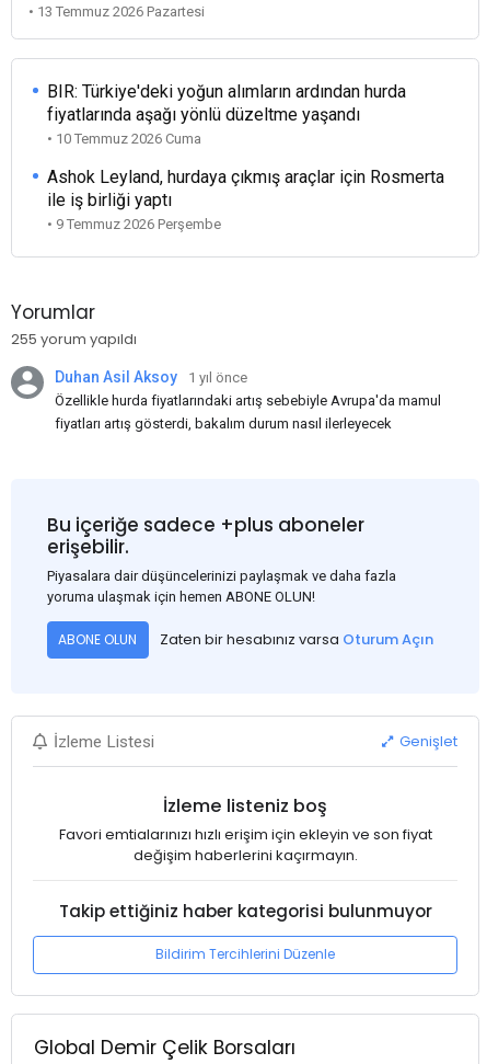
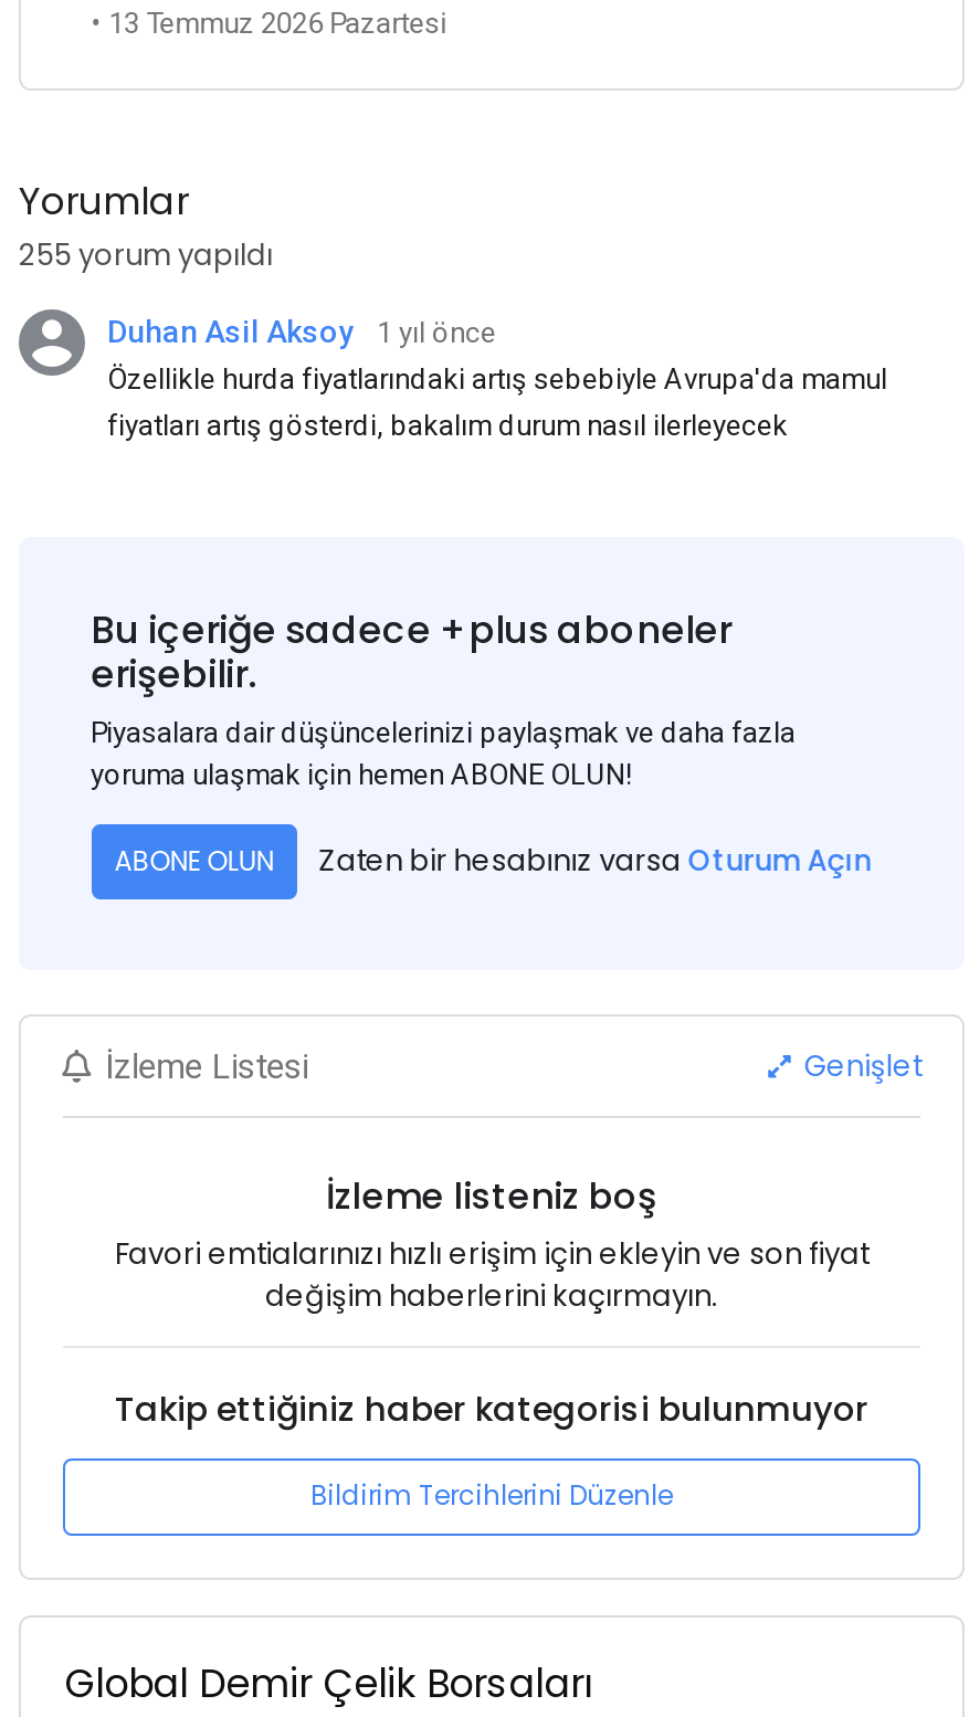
- BIR: Türkiye'deki yoğun alımların ardından hurda
- fiyatlarında aşağı yönlü düzeltme yaşandı
- • 10 Temmuz 2026 Cuma
- Ashok Leyland, hurdaya çıkmış araçlar için Rosmerta
- ile iş birliği yaptı
- • 9 Temmuz 2026 Perşembe
